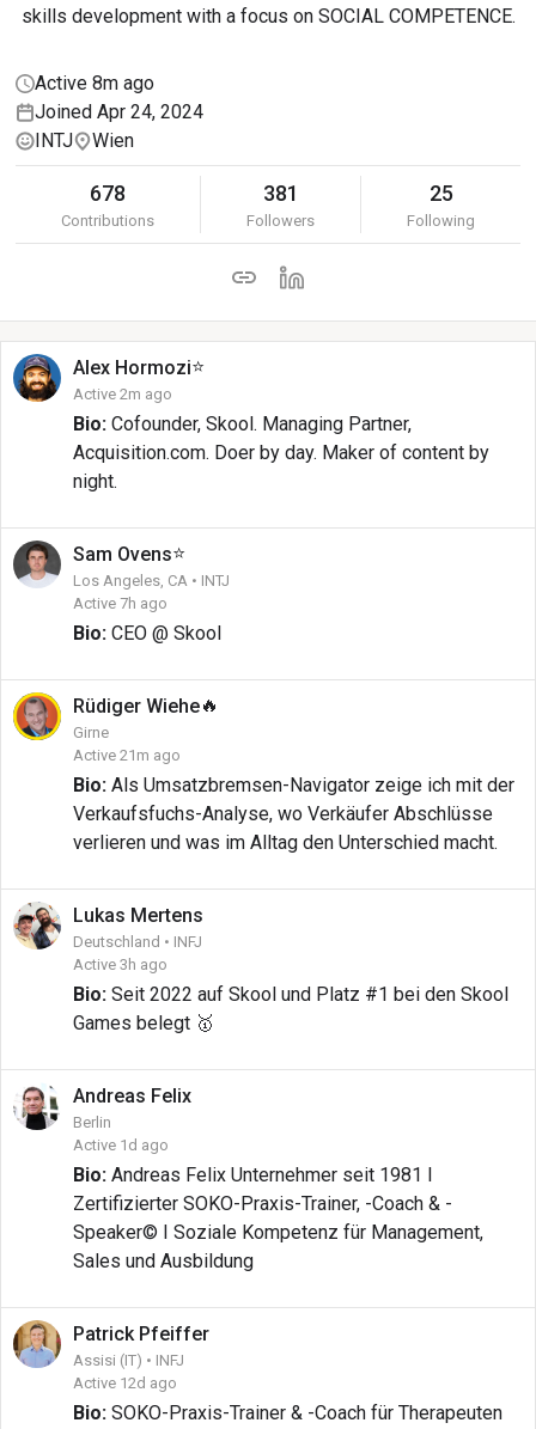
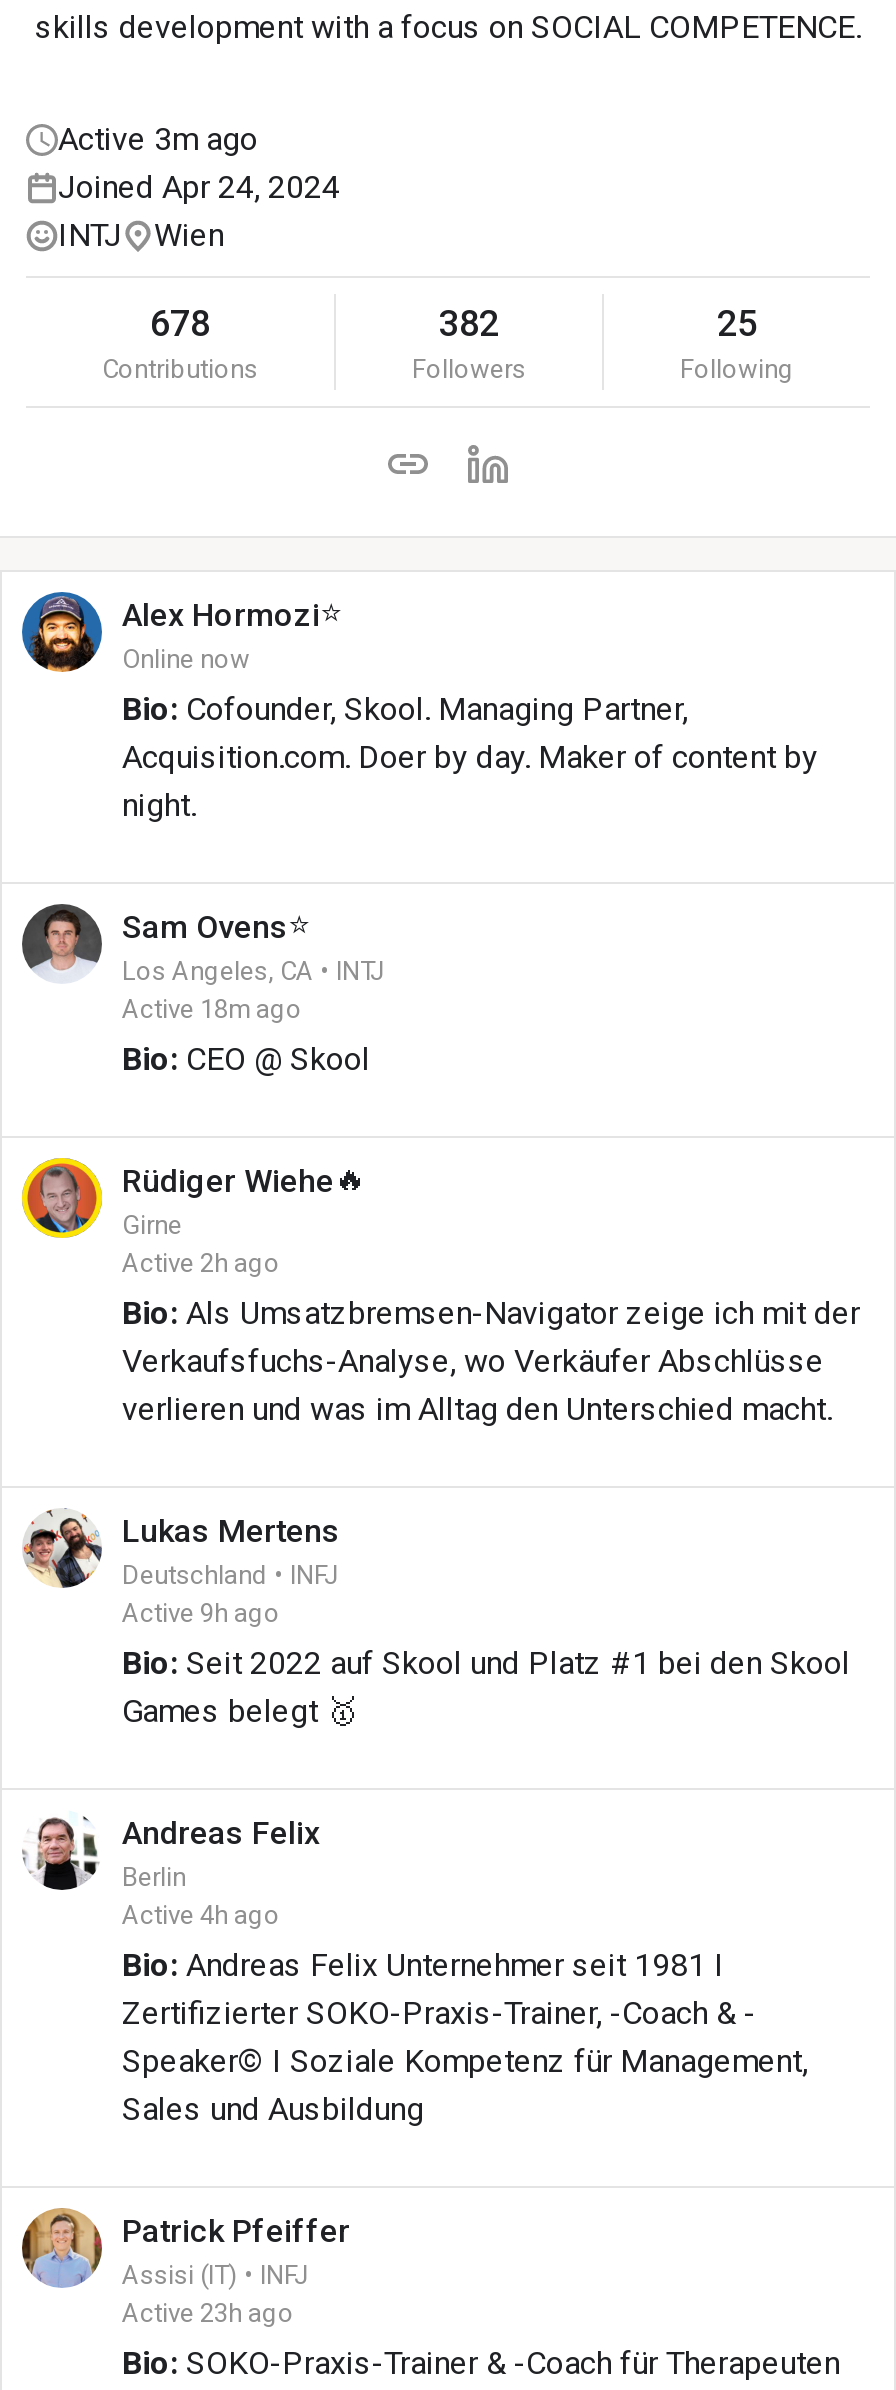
- Active 8m ago
+ Active 3m ago

- 381
+ 382

- Active 2m ago
+ Online now

- Active 7h ago
+ Active 18m ago

- Active 21m ago
+ Active 2h ago

- Active 3h ago
+ Active 9h ago

- Active 1d ago
+ Active 4h ago

- Active 12d ago
+ Active 23h ago
